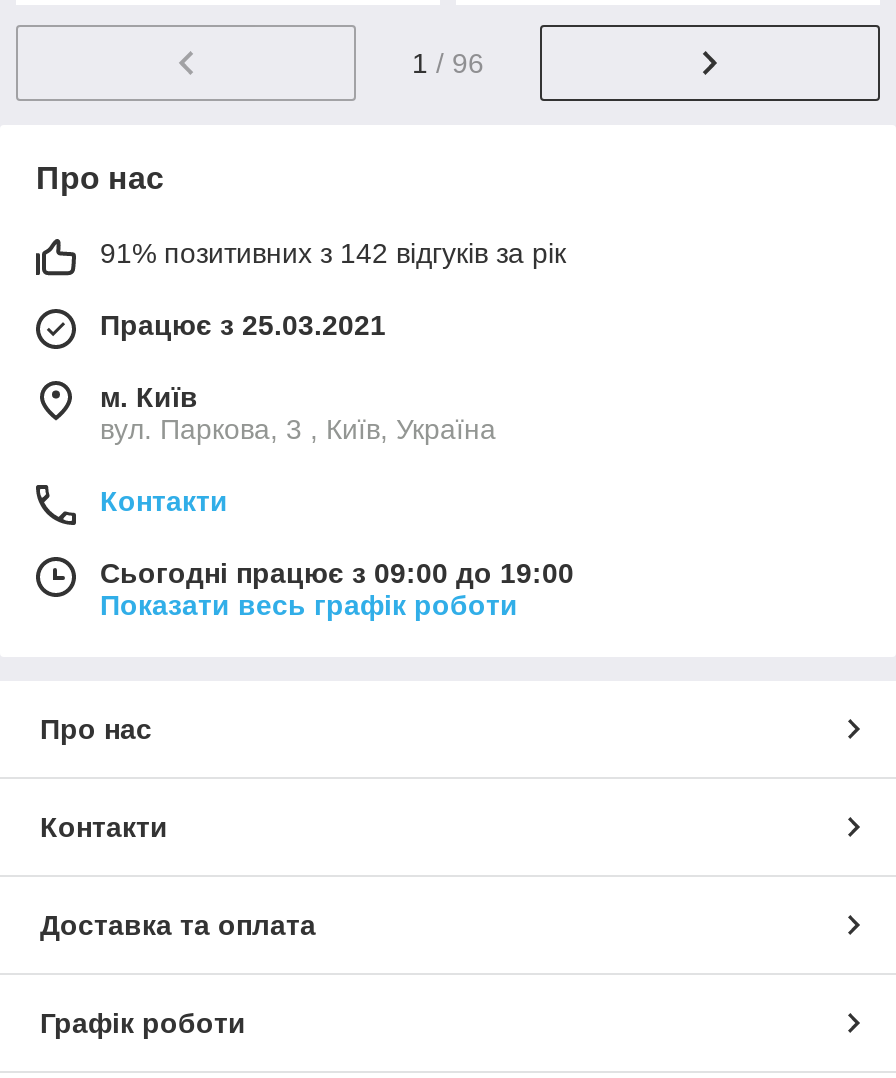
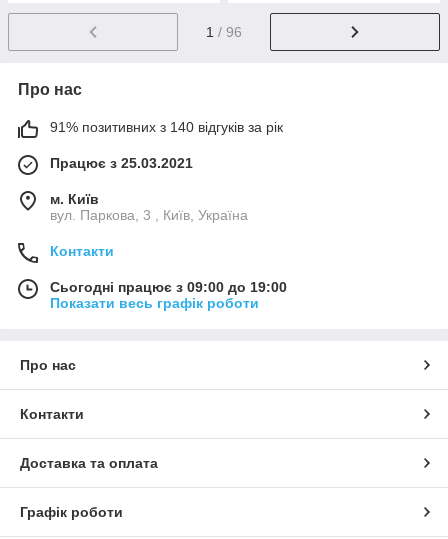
- 91% позитивних з 142 відгуків за рік
+ 91% позитивних з 140 відгуків за рік
